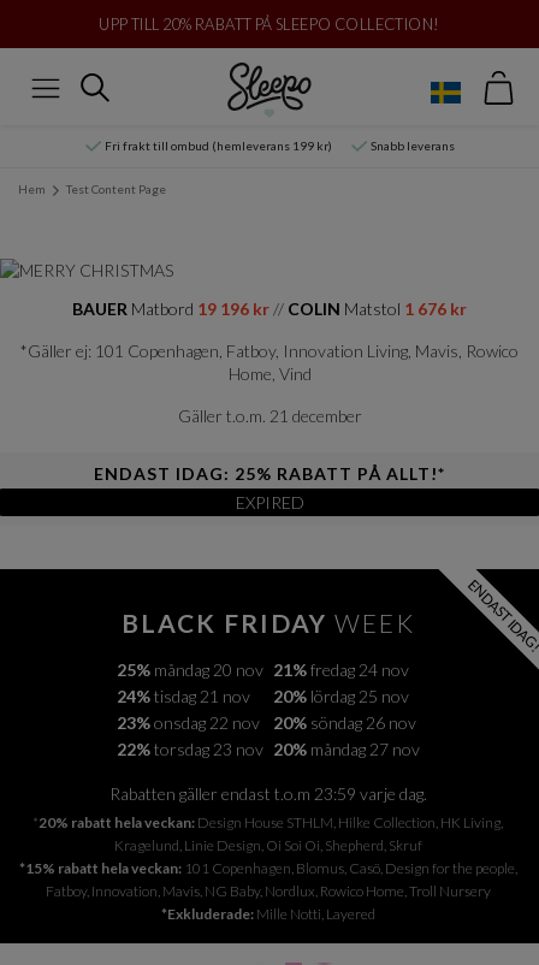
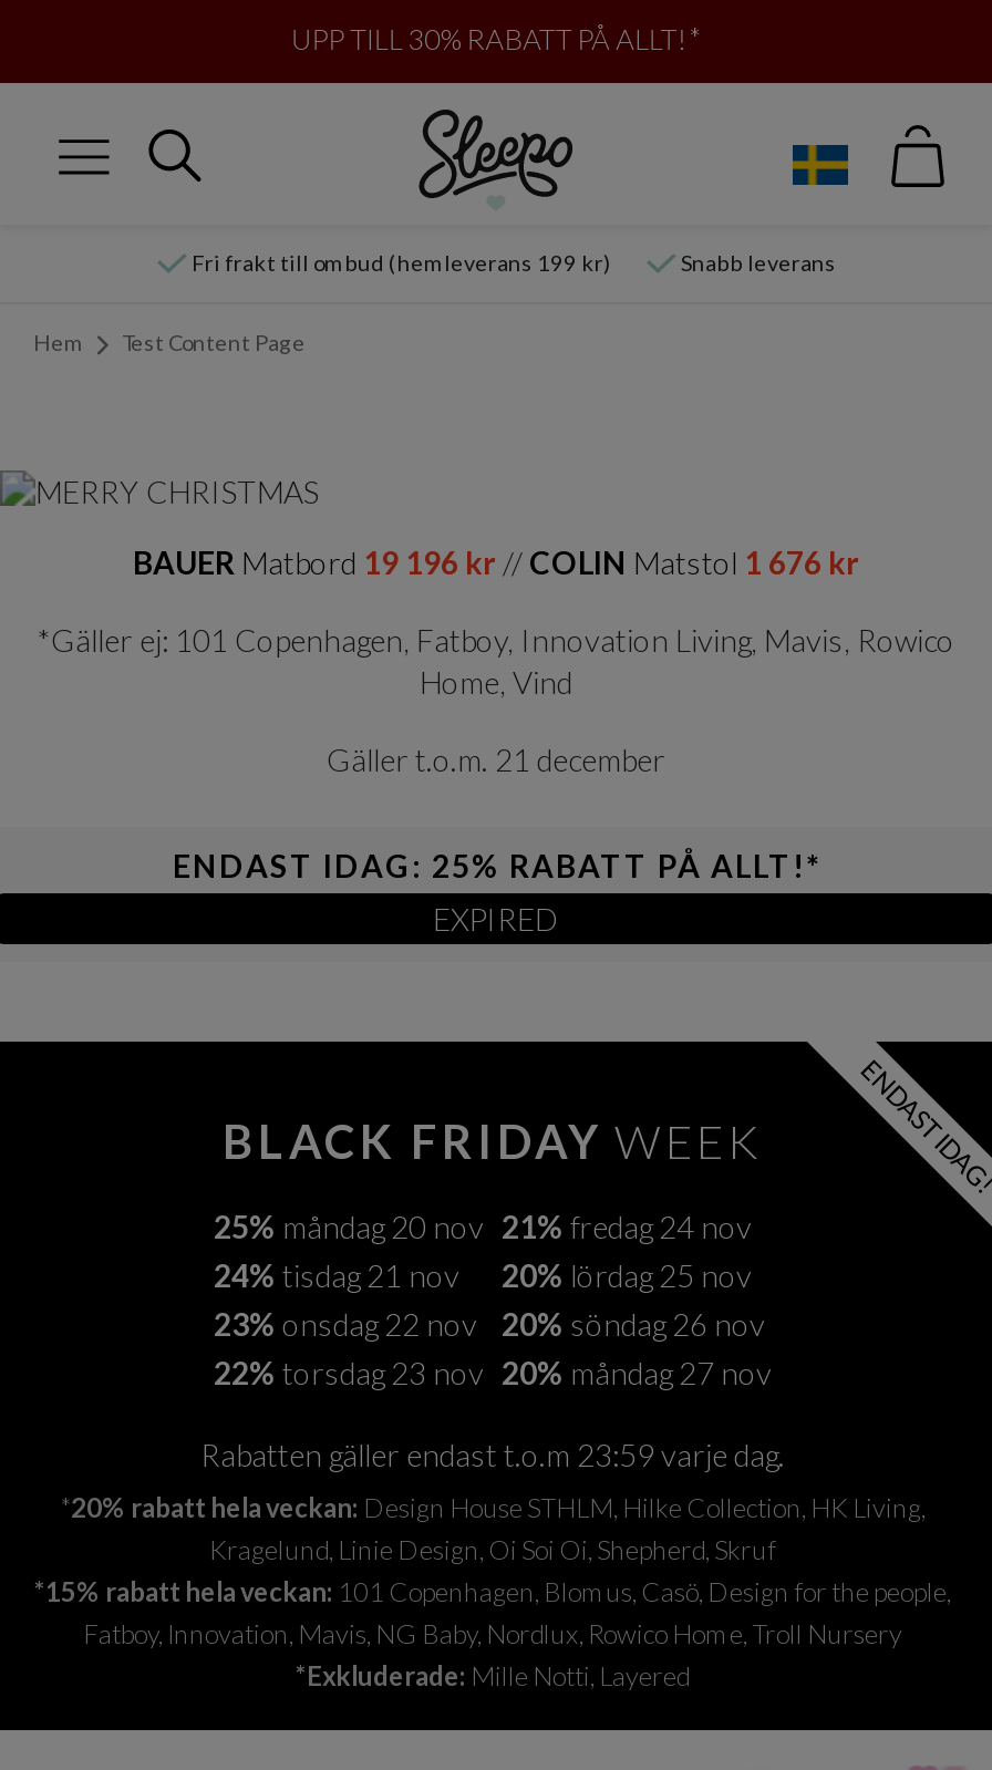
- UPP TILL 20% RABATT PÅ SLEEPO COLLECTION!
+ UPP TILL 30% RABATT PÅ ALLT!*
